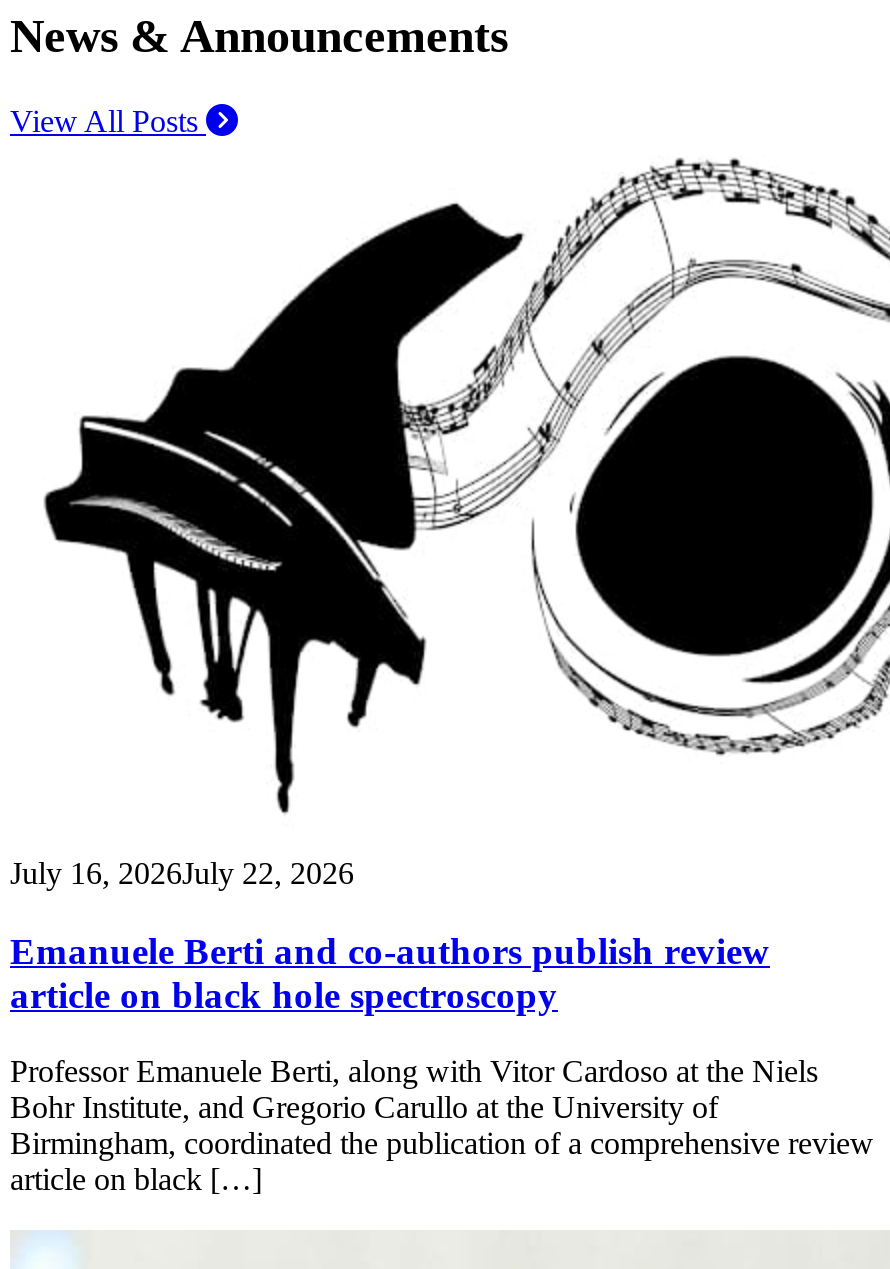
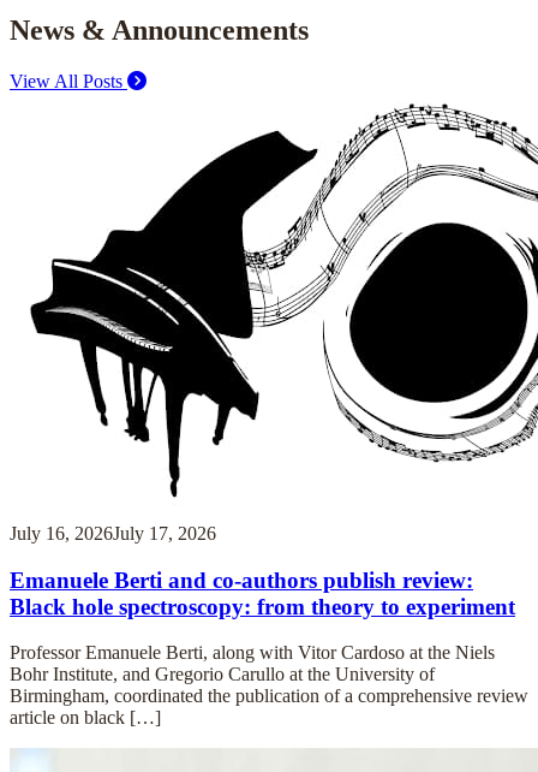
- July 16, 2026July 22, 2026
+ July 16, 2026July 17, 2026

- Emanuele Berti and co-authors publish review
- article on black hole spectroscopy
+ Emanuele Berti and co-authors publish review:
+ Black hole spectroscopy: from theory to experiment
